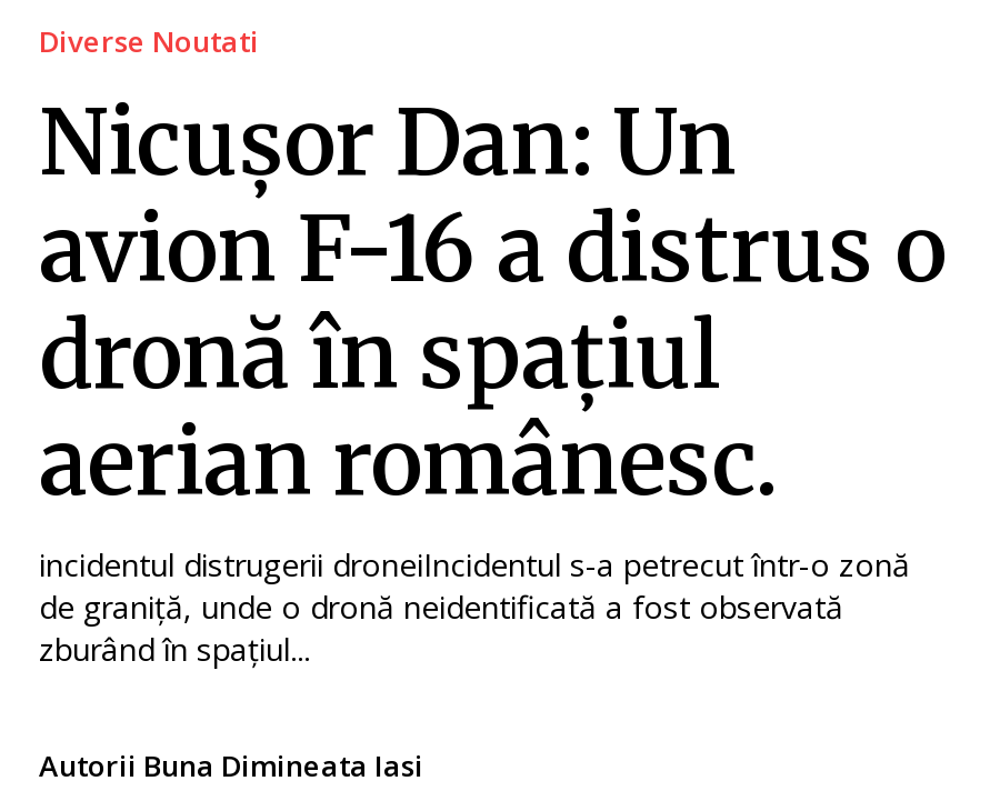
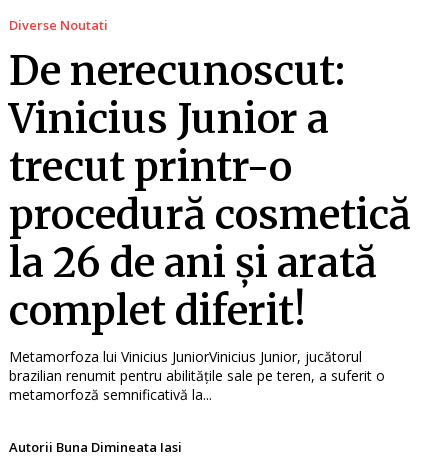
- Nicușor Dan: Un
- avion F-16 a distrus o
- dronă în spațiul
- aerian românesc.
- incidentul distrugerii droneiIncidentul s-a petrecut într-o zonă
- de graniță, unde o dronă neidentificată a fost observată
- zburând în spațiul...
+ De nerecunoscut:
+ Vinicius Junior a
+ trecut printr-o
+ procedură cosmetică
+ la 26 de ani și arată
+ complet diferit!
+ Metamorfoza lui Vinicius JuniorVinicius Junior, jucătorul
+ brazilian renumit pentru abilitățile sale pe teren, a suferit o
+ metamorfoză semnificativă la...
